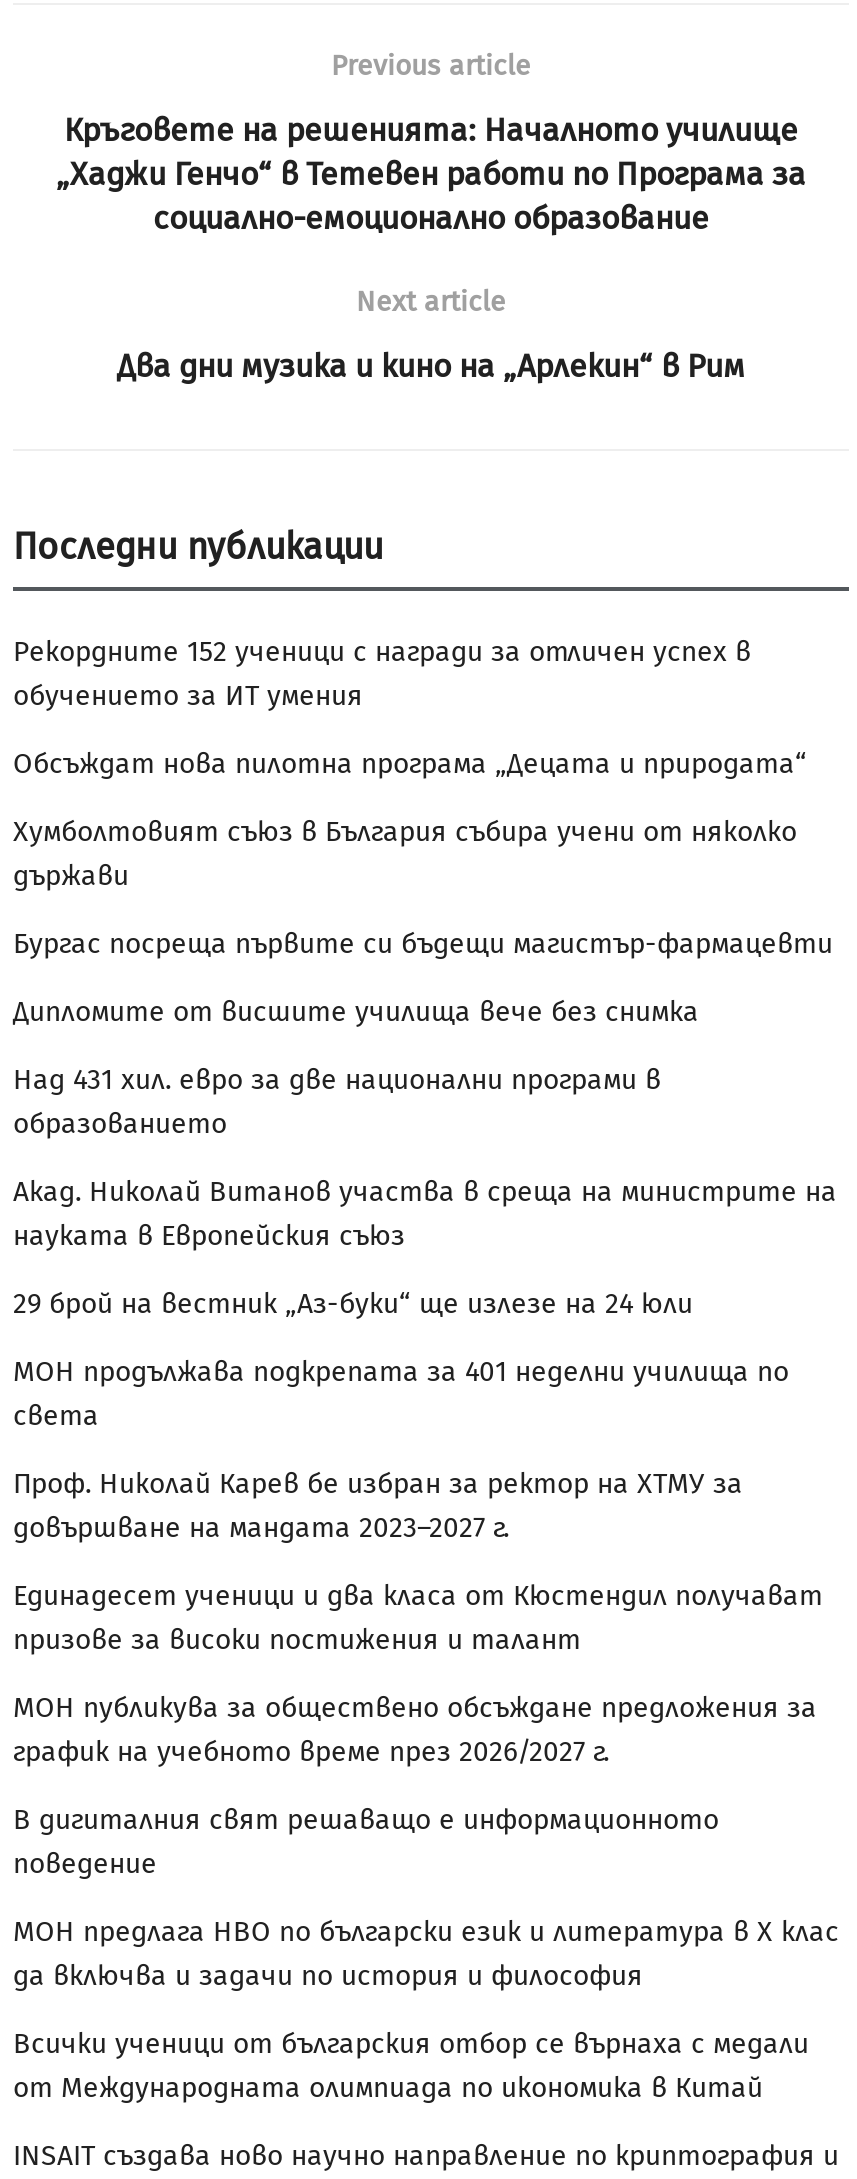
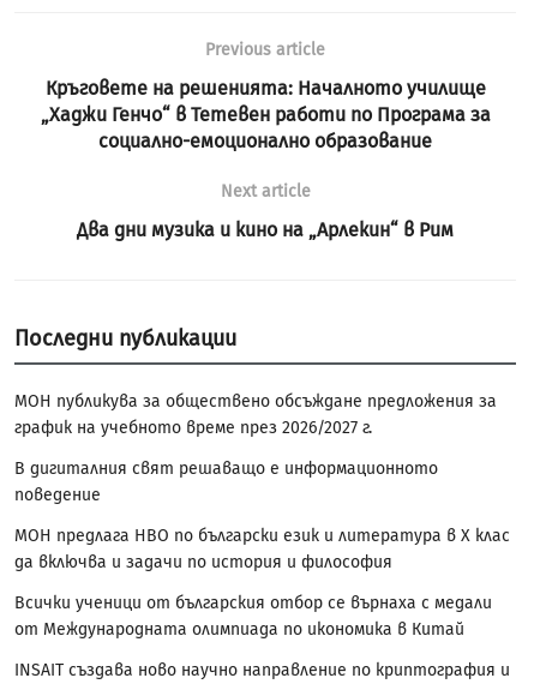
- Рекордните 152 ученици с награди за отличен успех в
- обучението за ИТ умения
- Обсъждат нова пилотна програма „Децата и природата“
- Хумболтовият съюз в България събира учени от няколко
- държави
- Бургас посреща първите си бъдещи магистър-фармацевти
- Дипломите от висшите училища вече без снимка
- Над 431 хил. евро за две национални програми в
- образованието
- Акад. Николай Витанов участва в среща на министрите на
- науката в Европейския съюз
- 29 брой на вестник „Аз-буки“ ще излезе на 24 юли
- МОН продължава подкрепата за 401 неделни училища по
- света
- Проф. Николай Карев бе избран за ректор на ХТМУ за
- довършване на мандата 2023–2027 г.
- Единадесет ученици и два класа от Кюстендил получават
- призове за високи постижения и талант
